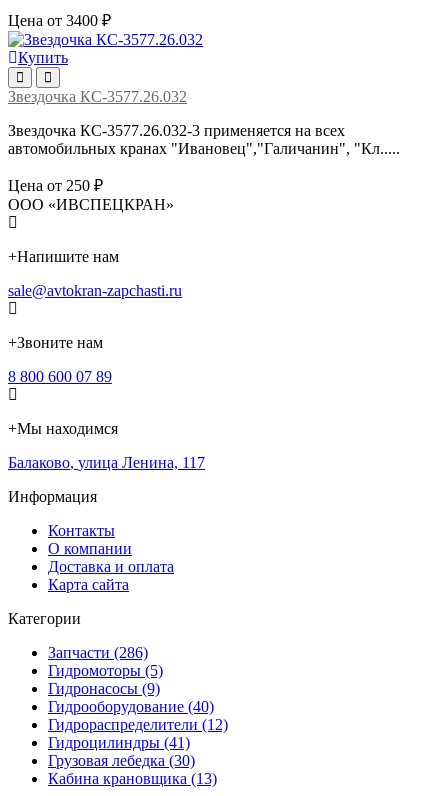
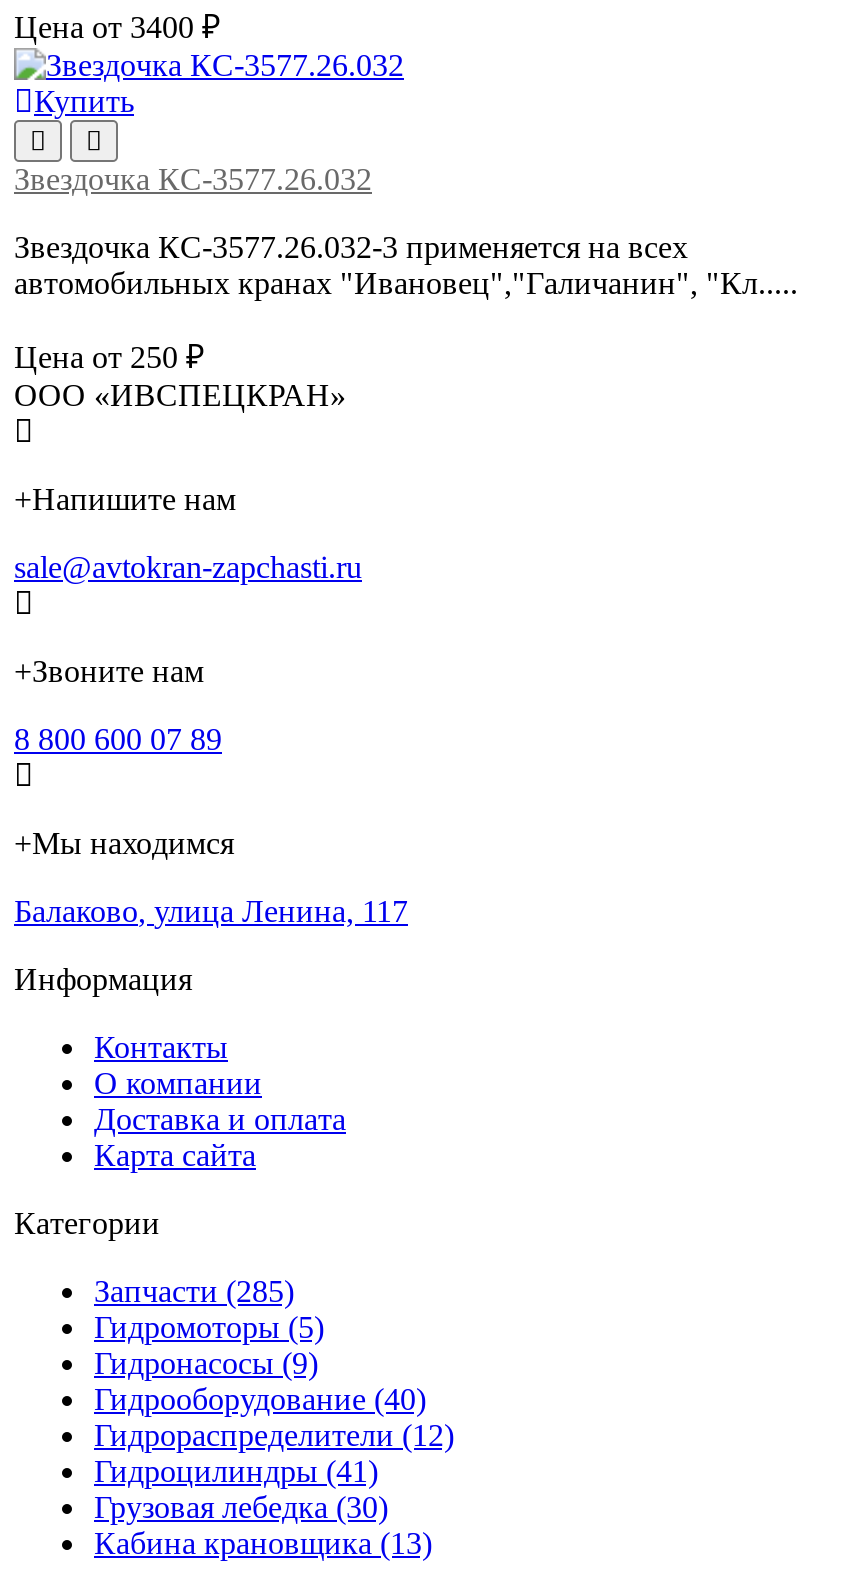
- Запчасти (286)
+ Запчасти (285)
